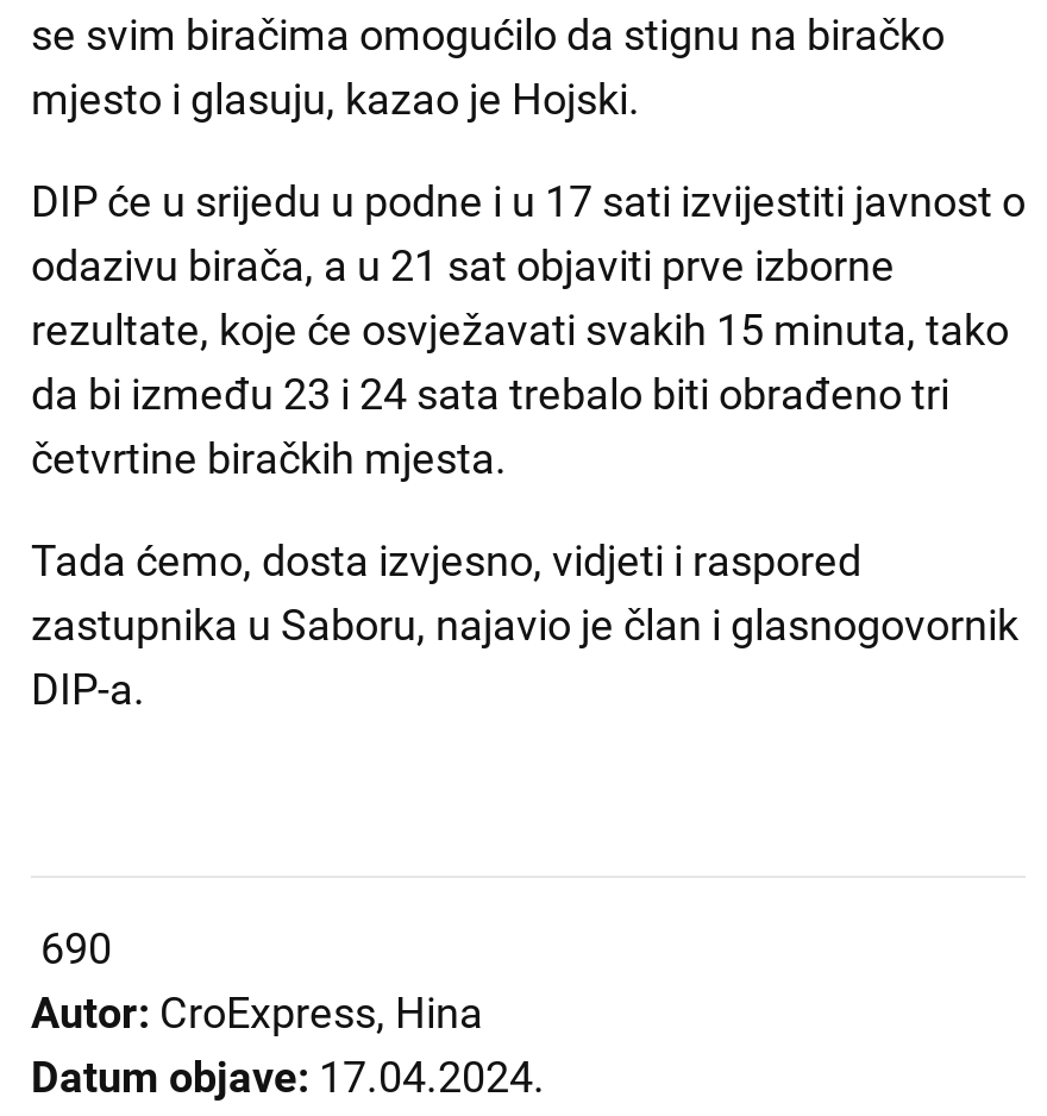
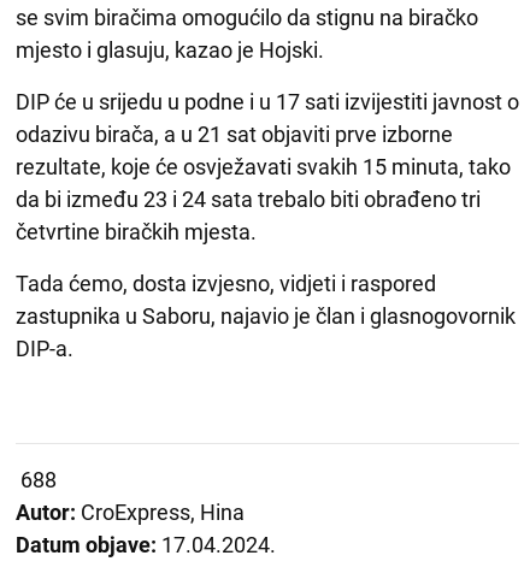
- 690
+ 688
